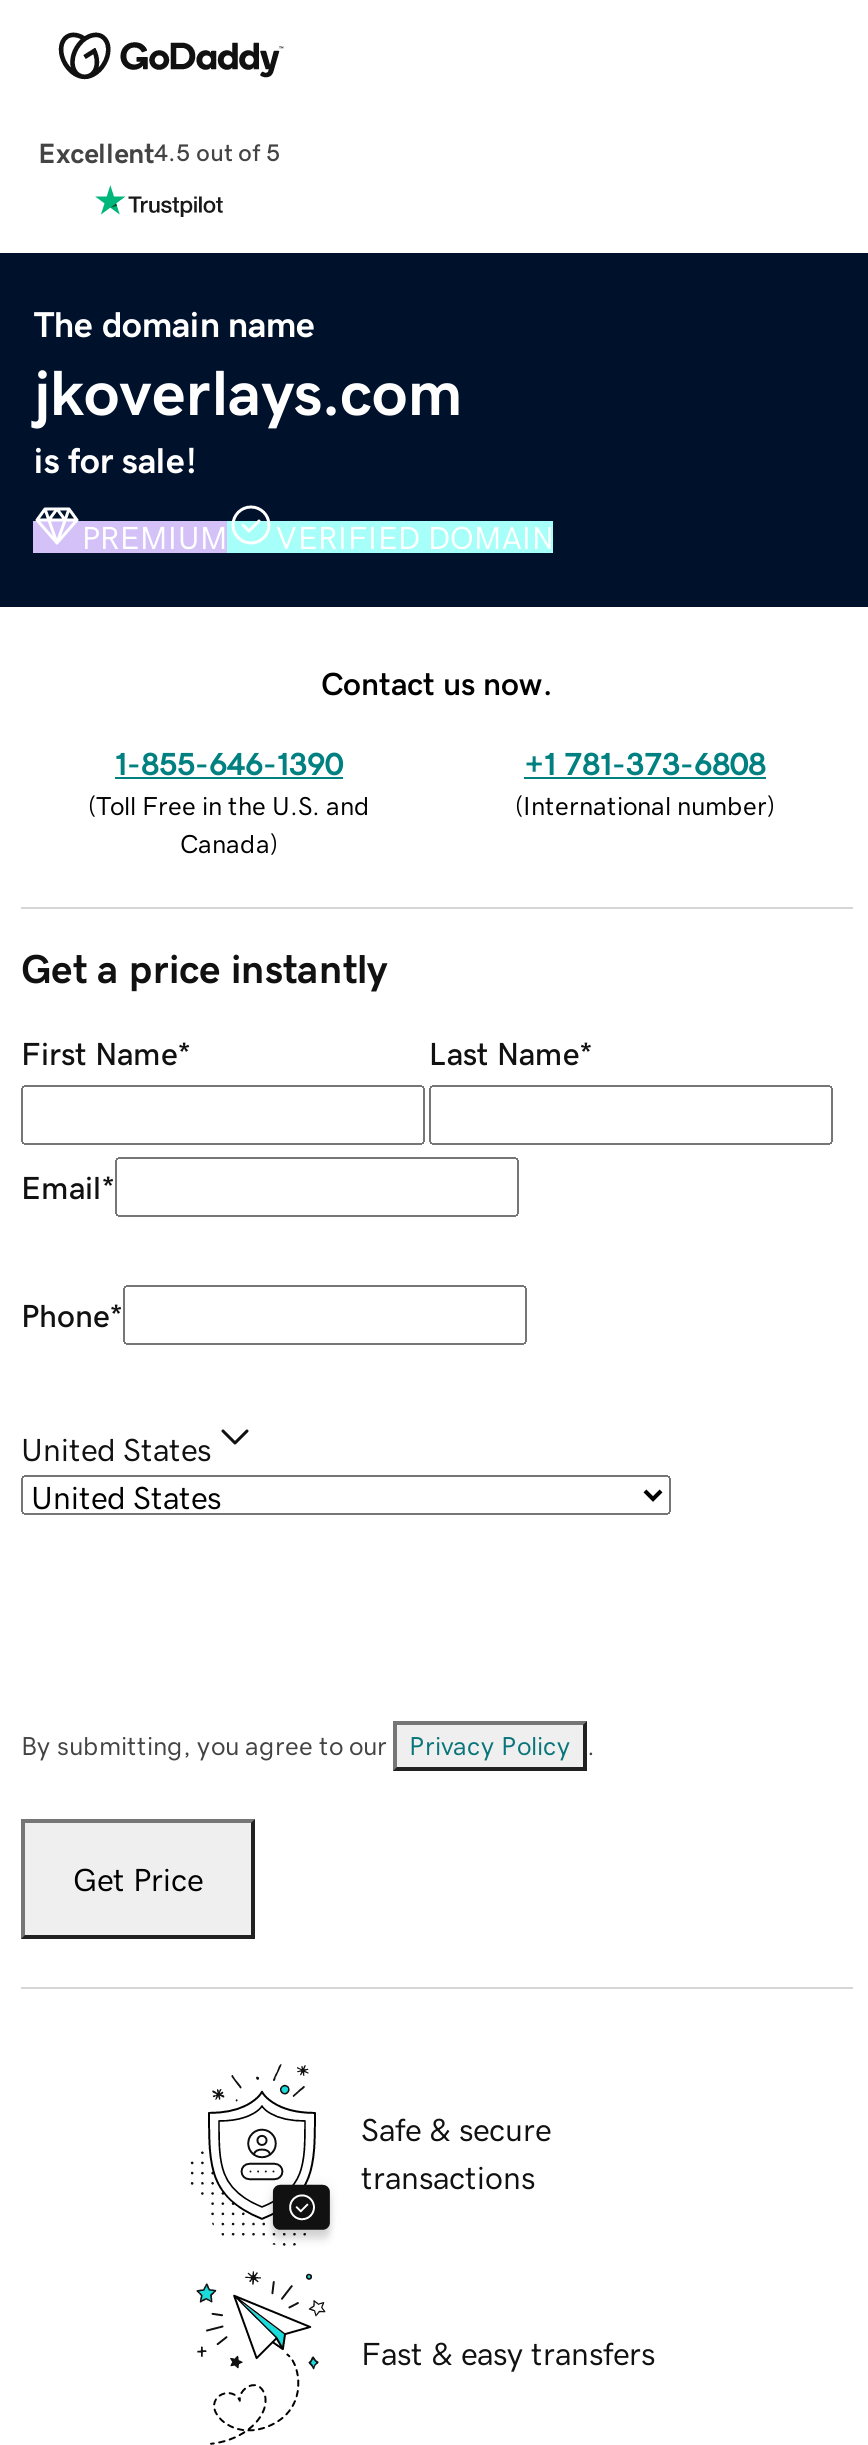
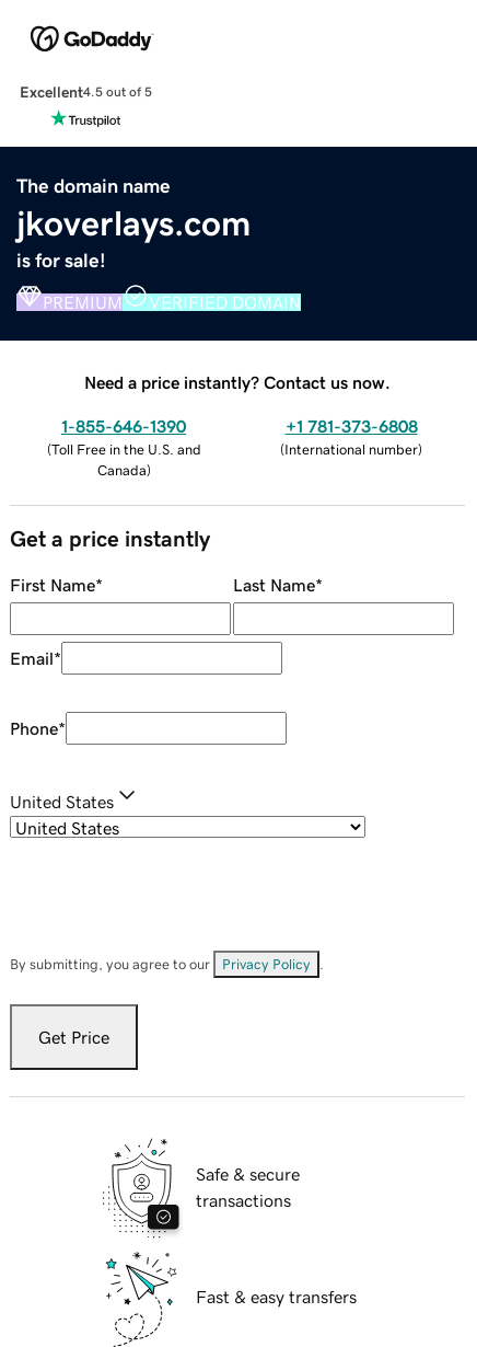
- Contact us now.
+ Need a price instantly? Contact us now.
